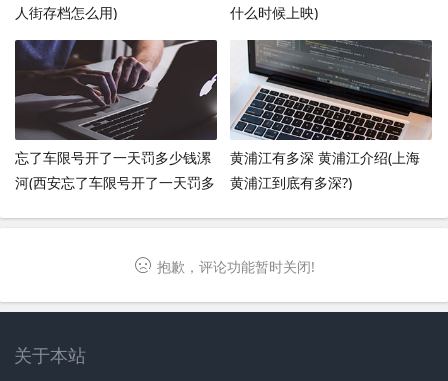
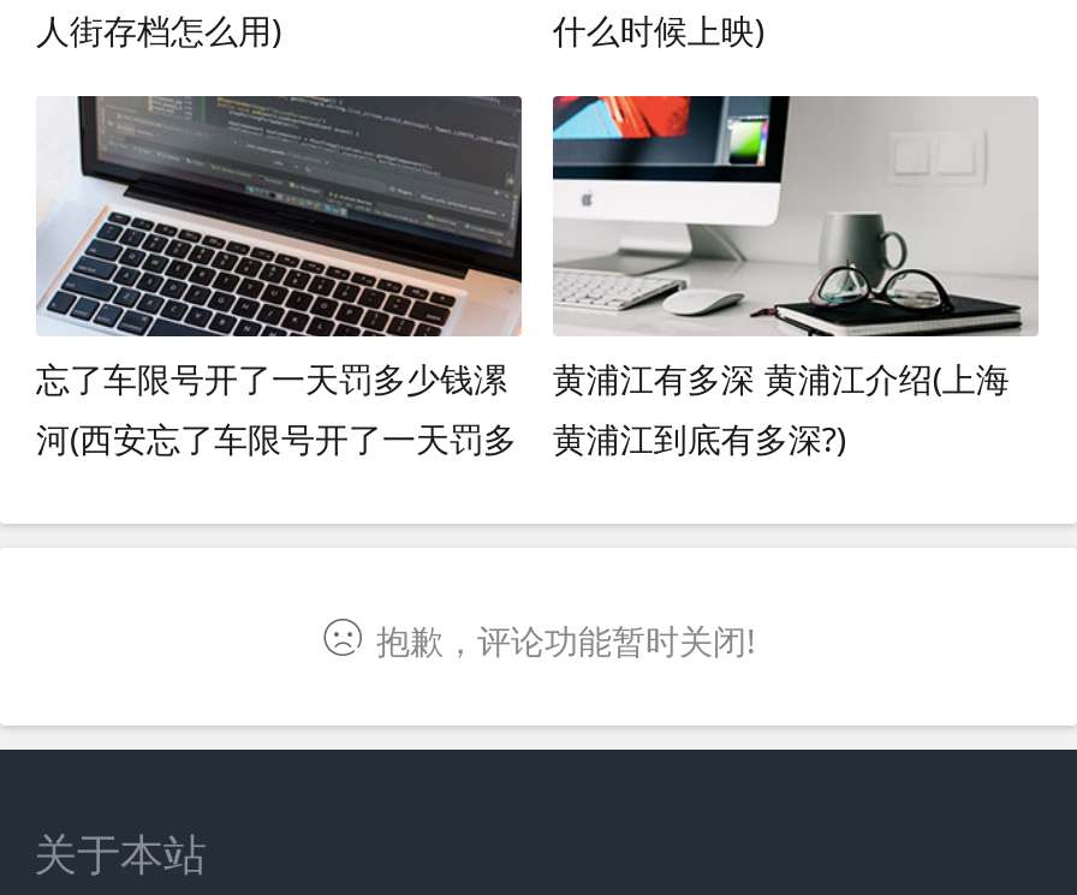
- [image]
+ [image]

- [image]
+ [image]
